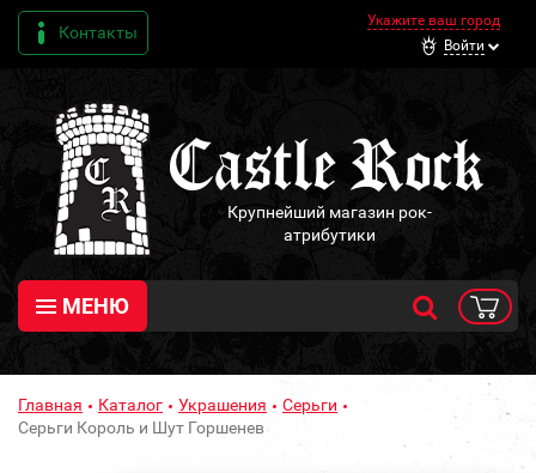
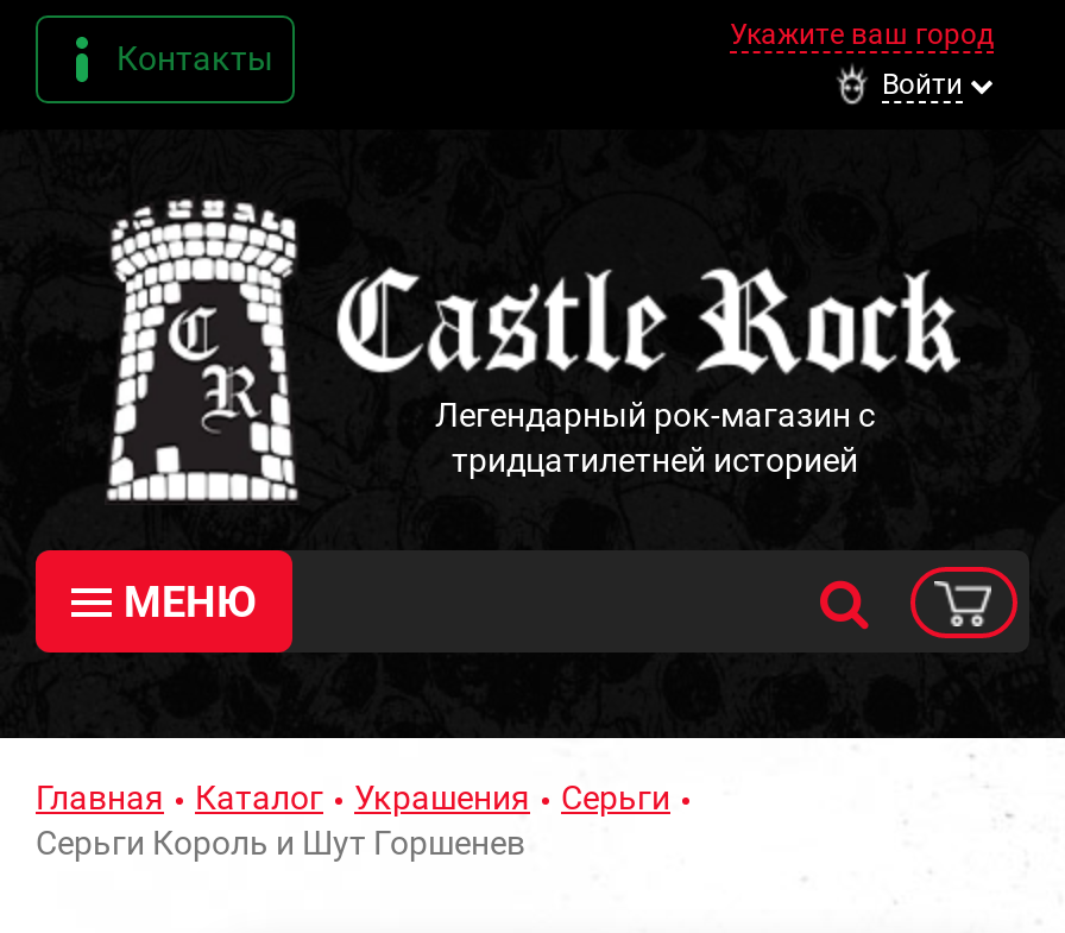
- Крупнейший магазин рок-
- атрибутики
+ Легендарный рок-магазин с
+ тридцатилетней историей
